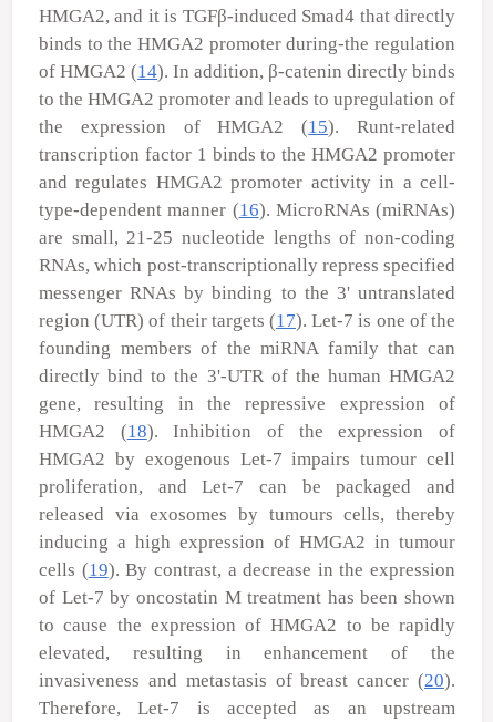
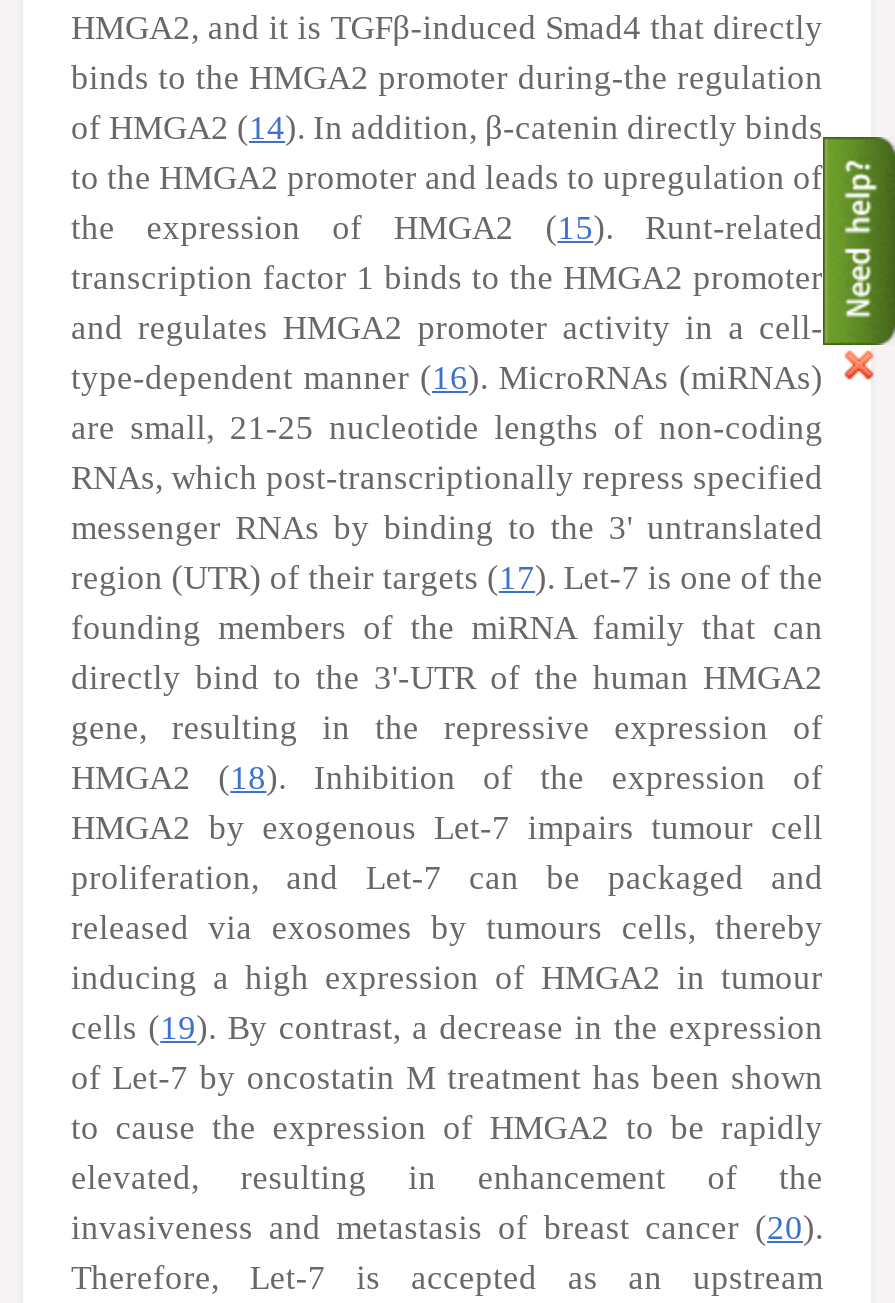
+ [image]
